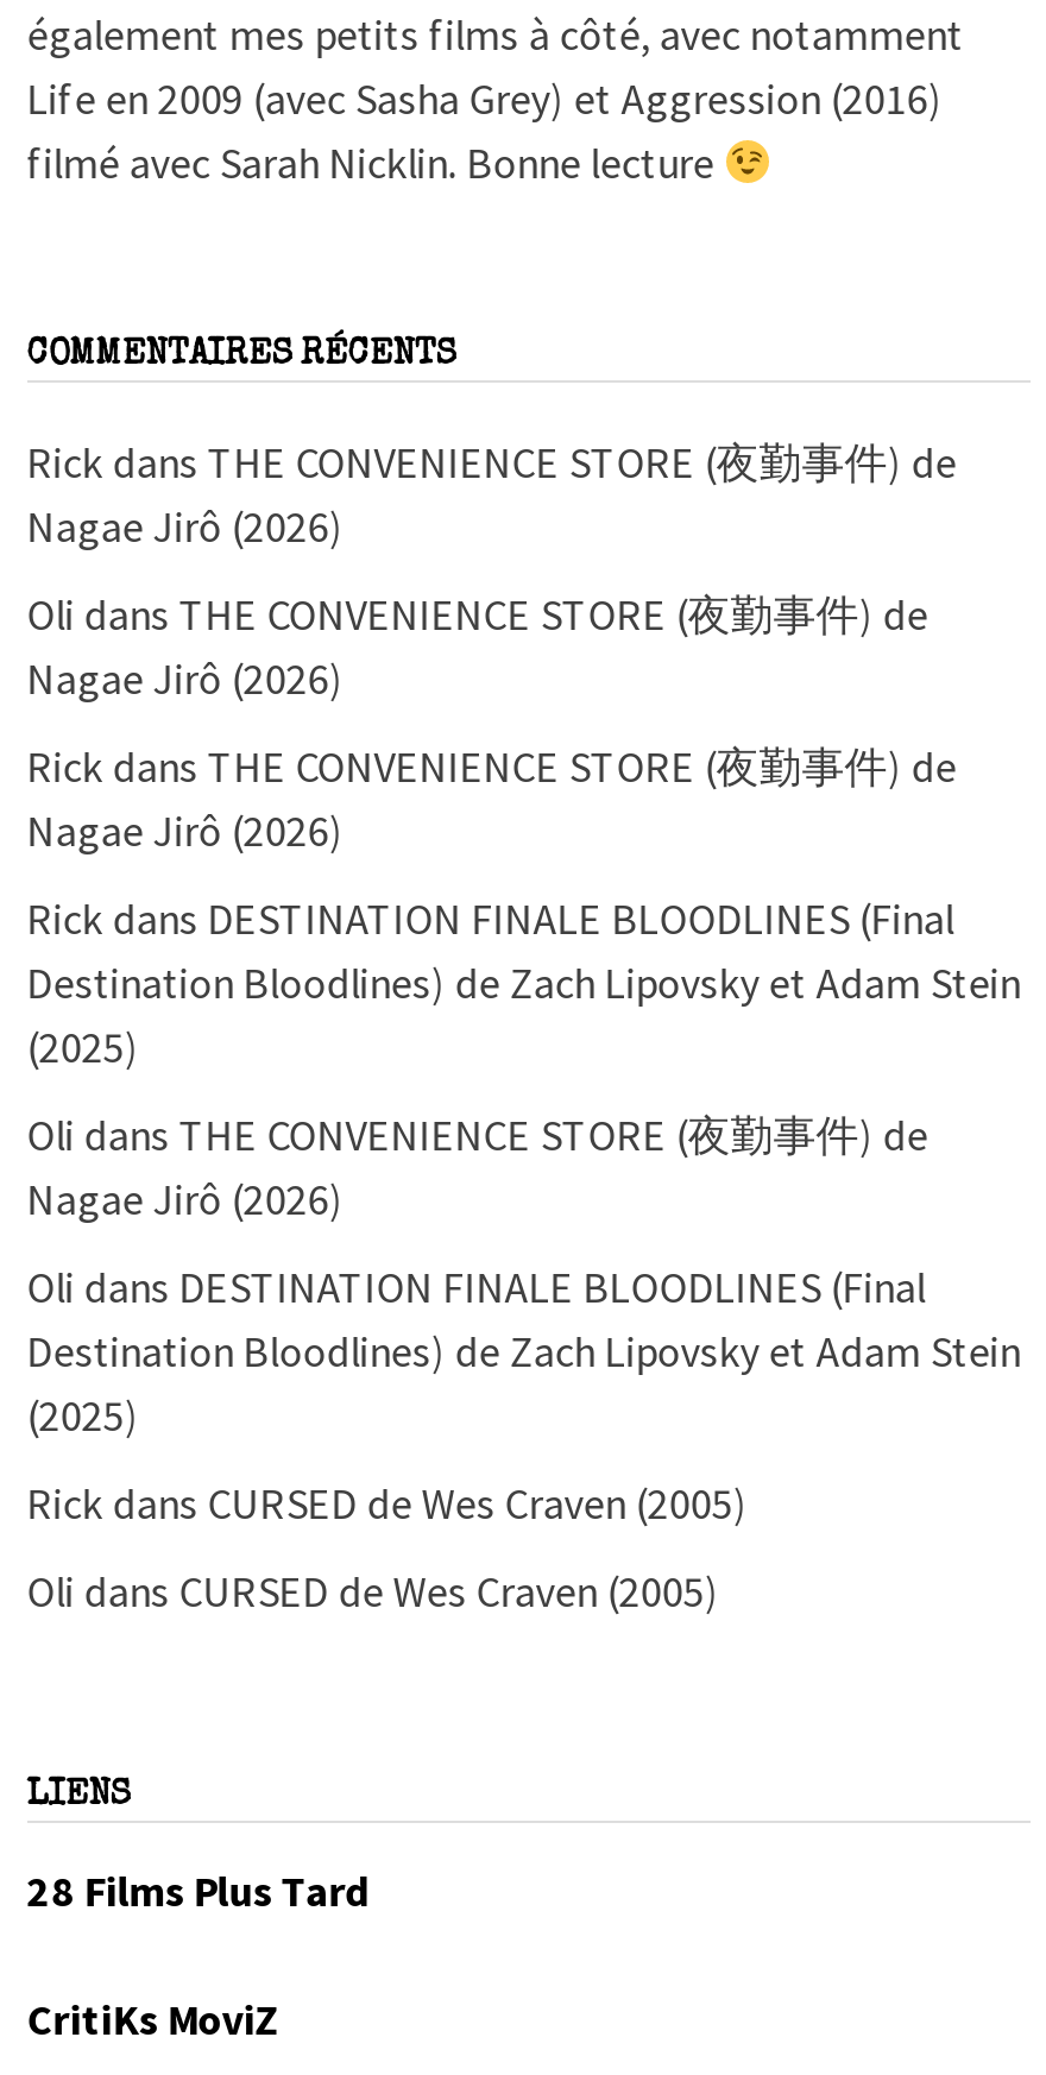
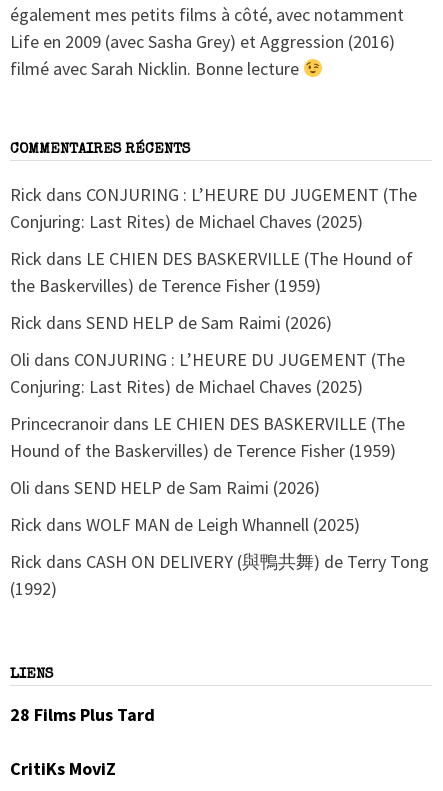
- Rick dans THE CONVENIENCE STORE (夜勤事件) de
- Nagae Jirô (2026)
+ Rick dans CONJURING : L’HEURE DU JUGEMENT (The
+ Conjuring: Last Rites) de Michael Chaves (2025)

- Oli dans THE CONVENIENCE STORE (夜勤事件) de
- Nagae Jirô (2026)
+ Rick dans LE CHIEN DES BASKERVILLE (The Hound of
+ the Baskervilles) de Terence Fisher (1959)

- Rick dans THE CONVENIENCE STORE (夜勤事件) de
- Nagae Jirô (2026)
+ Rick dans SEND HELP de Sam Raimi (2026)

- Rick dans DESTINATION FINALE BLOODLINES (Final
- Destination Bloodlines) de Zach Lipovsky et Adam Stein
- (2025)
+ Oli dans CONJURING : L’HEURE DU JUGEMENT (The
+ Conjuring: Last Rites) de Michael Chaves (2025)

- Oli dans THE CONVENIENCE STORE (夜勤事件) de
- Nagae Jirô (2026)
+ Princecranoir dans LE CHIEN DES BASKERVILLE (The
+ Hound of the Baskervilles) de Terence Fisher (1959)

- Oli dans DESTINATION FINALE BLOODLINES (Final
- Destination Bloodlines) de Zach Lipovsky et Adam Stein
- (2025)
+ Oli dans SEND HELP de Sam Raimi (2026)

- Rick dans CURSED de Wes Craven (2005)
+ Rick dans WOLF MAN de Leigh Whannell (2025)

- Oli dans CURSED de Wes Craven (2005)
+ Rick dans CASH ON DELIVERY (與鴨共舞) de Terry Tong
+ (1992)
